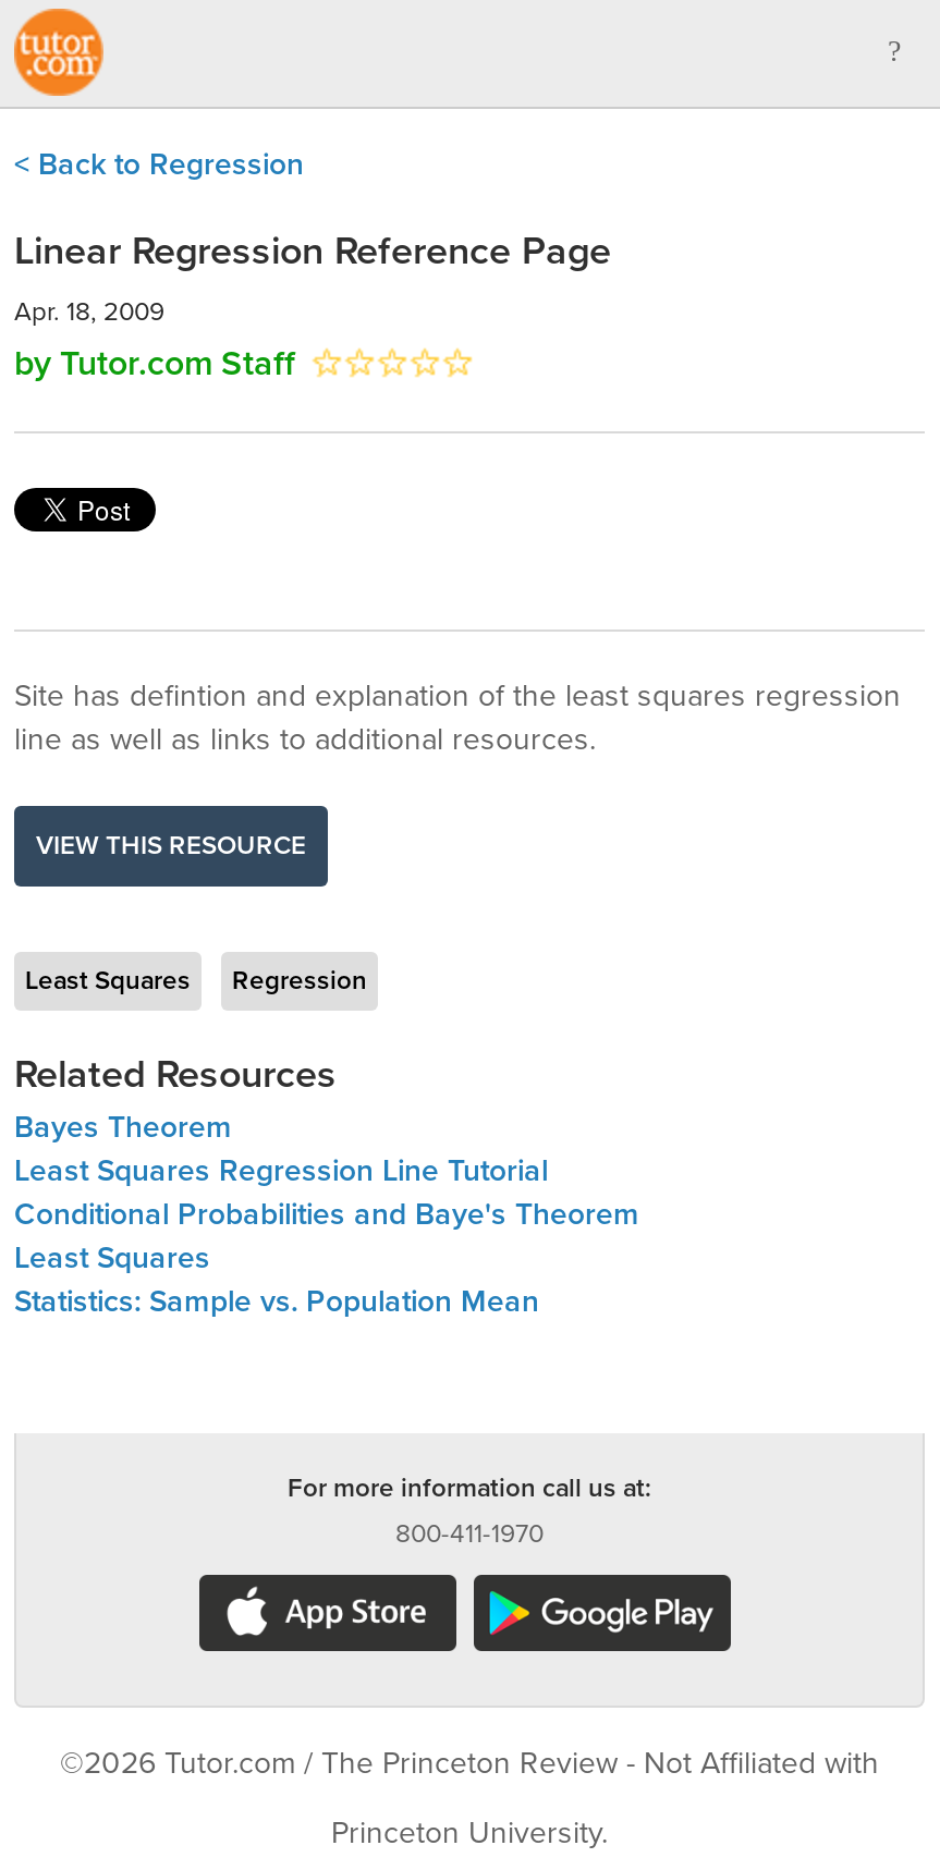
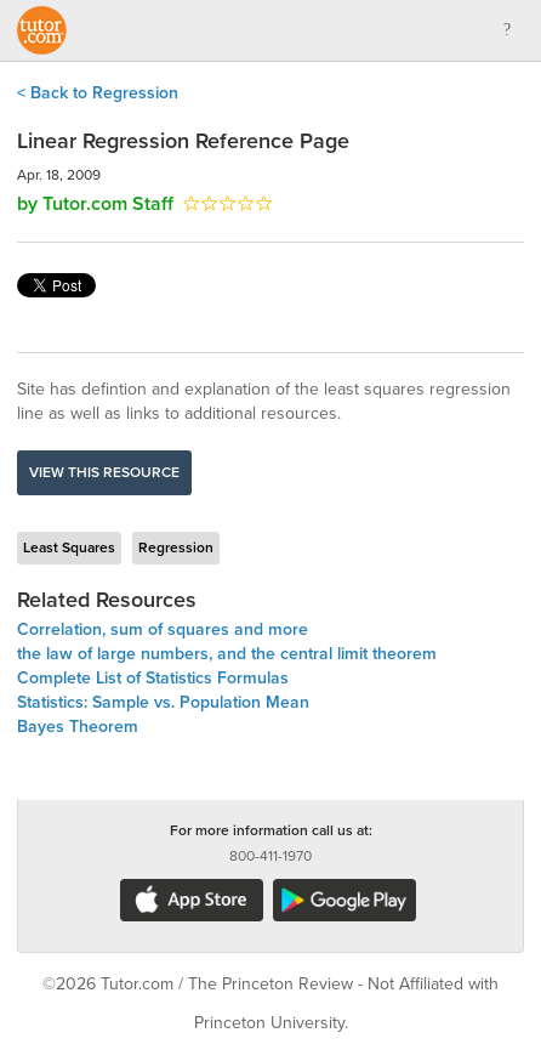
moved down: Bayes Theorem

- Least Squares Regression Line Tutorial
- Conditional Probabilities and Baye's Theorem
- Least Squares
+ Correlation, sum of squares and more
+ the law of large numbers, and the central limit theorem
+ Complete List of Statistics Formulas

moved up: Statistics: Sample vs. Population Mean
